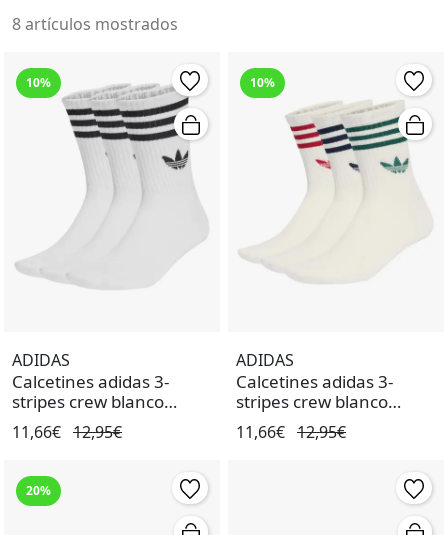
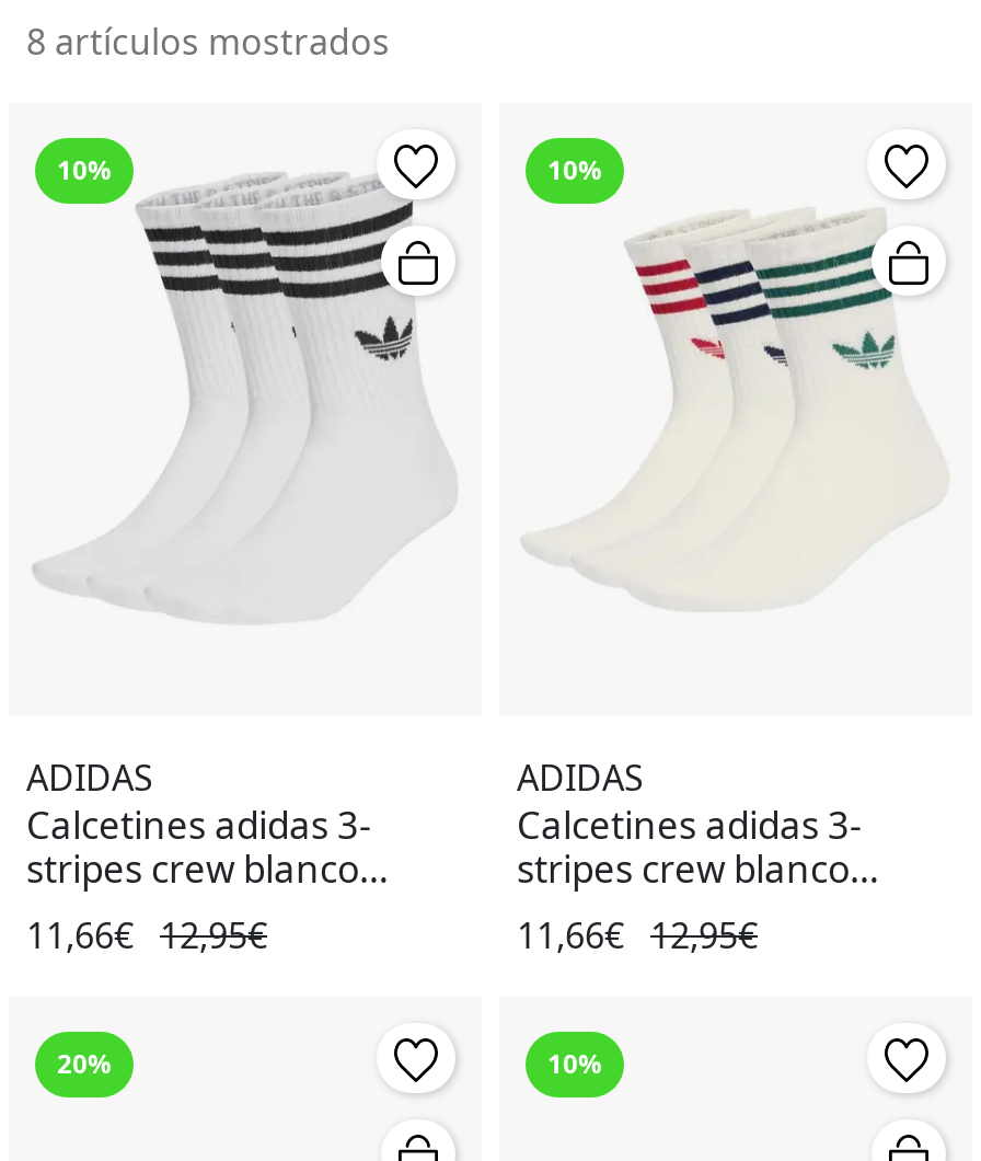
+ 10%
